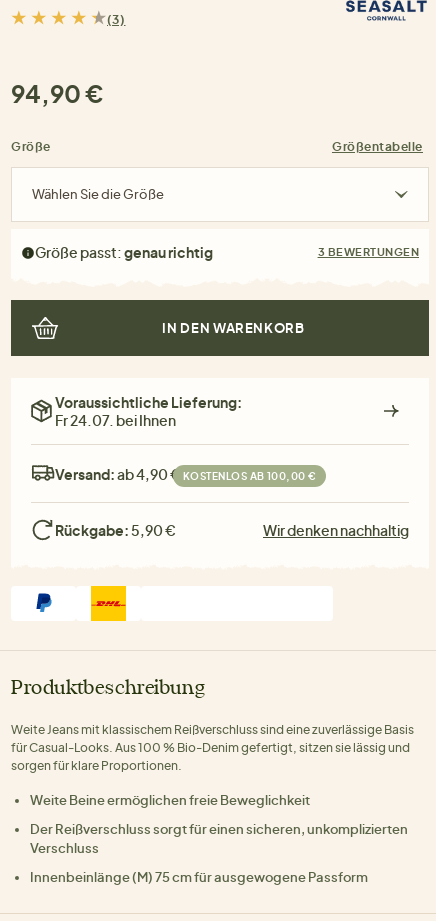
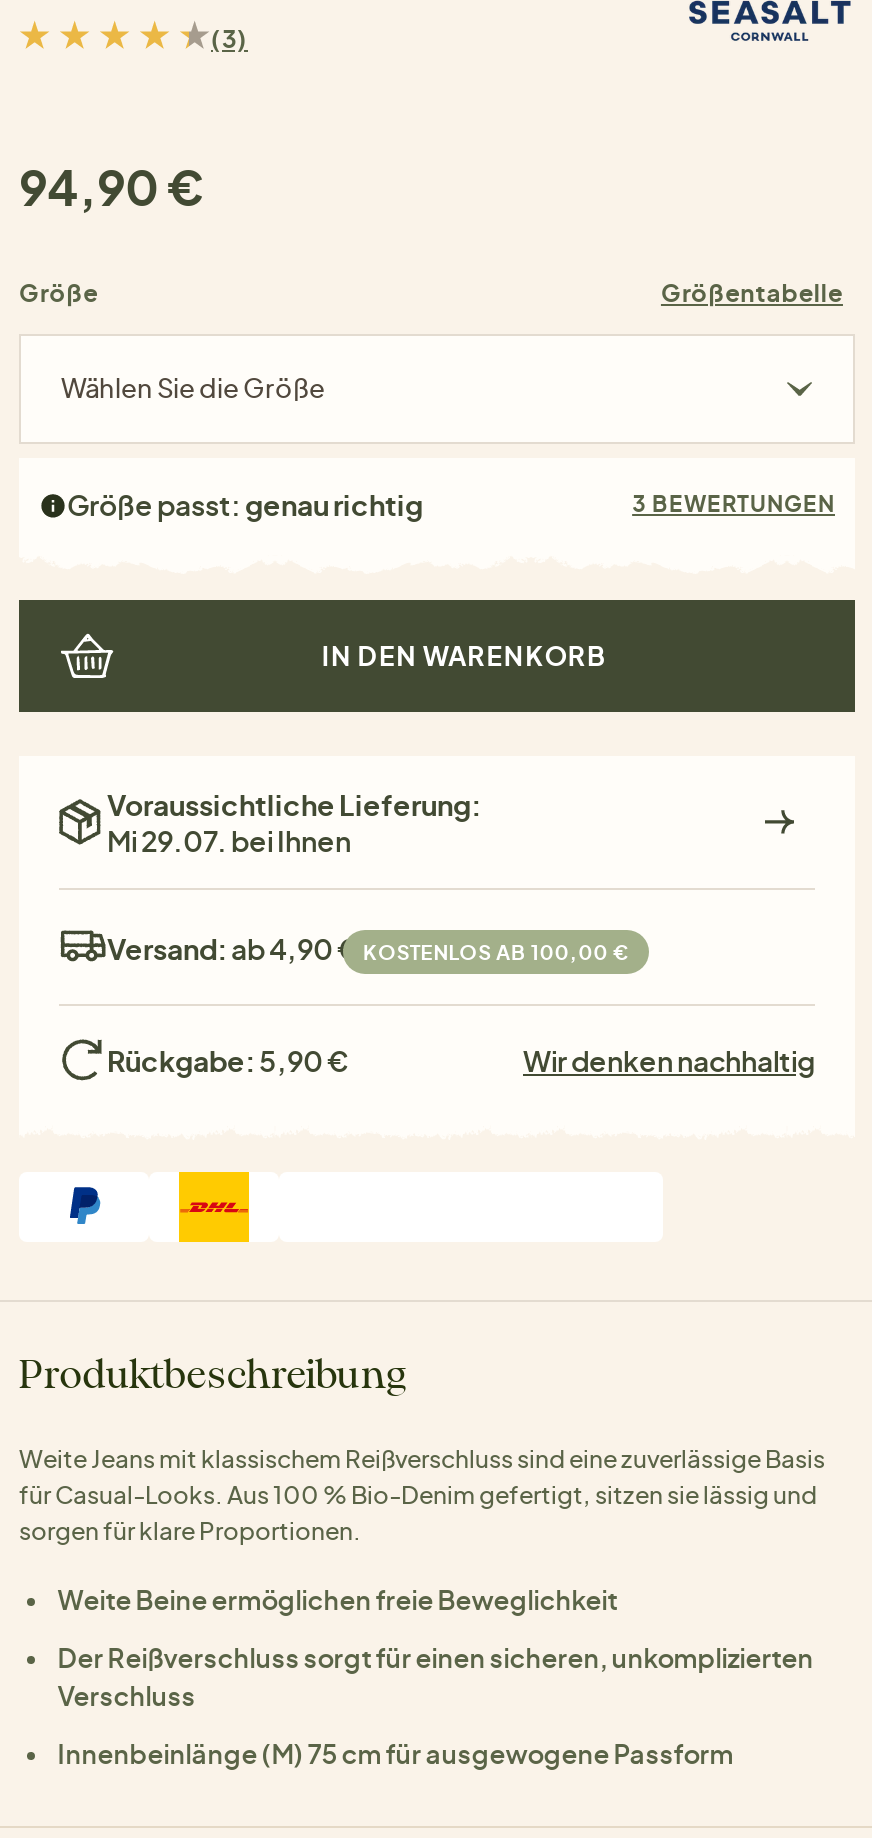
- Fr 24.07. bei Ihnen
+ Mi 29.07. bei Ihnen
